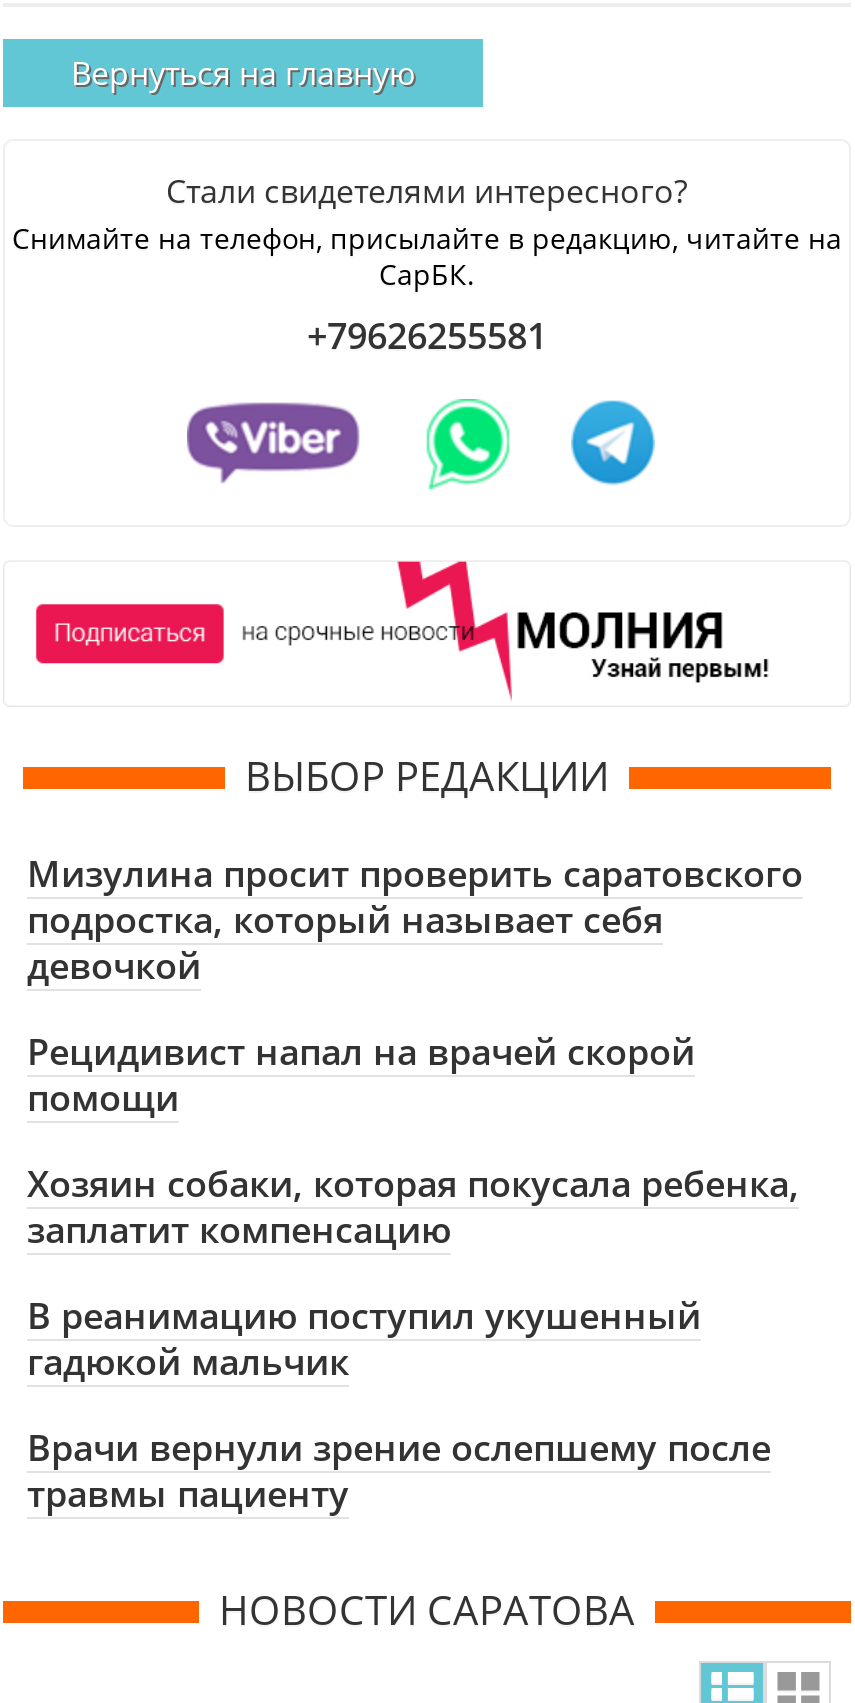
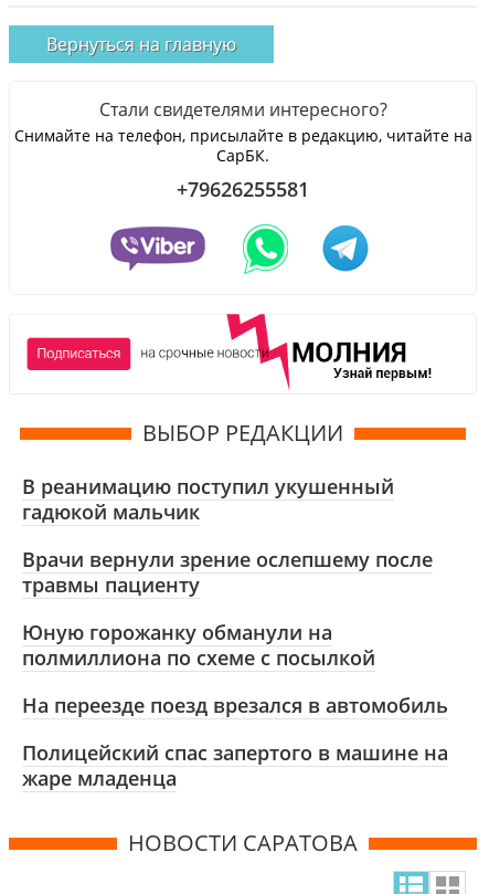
- Мизулина просит проверить саратовского
- подростка, который называет себя
- девочкой
- Рецидивист напал на врачей скорой
- помощи
- Хозяин собаки, которая покусала ребенка,
- заплатит компенсацию

moved up: В реанимацию поступил укушенный | гадюкой мальчик | Врачи вернули зрение ослепшему после | травмы пациенту

+ Юную горожанку обманули на
+ полмиллиона по схеме с посылкой
+ На переезде поезд врезался в автомобиль
+ Полицейский спас запертого в машине на
+ жаре младенца
